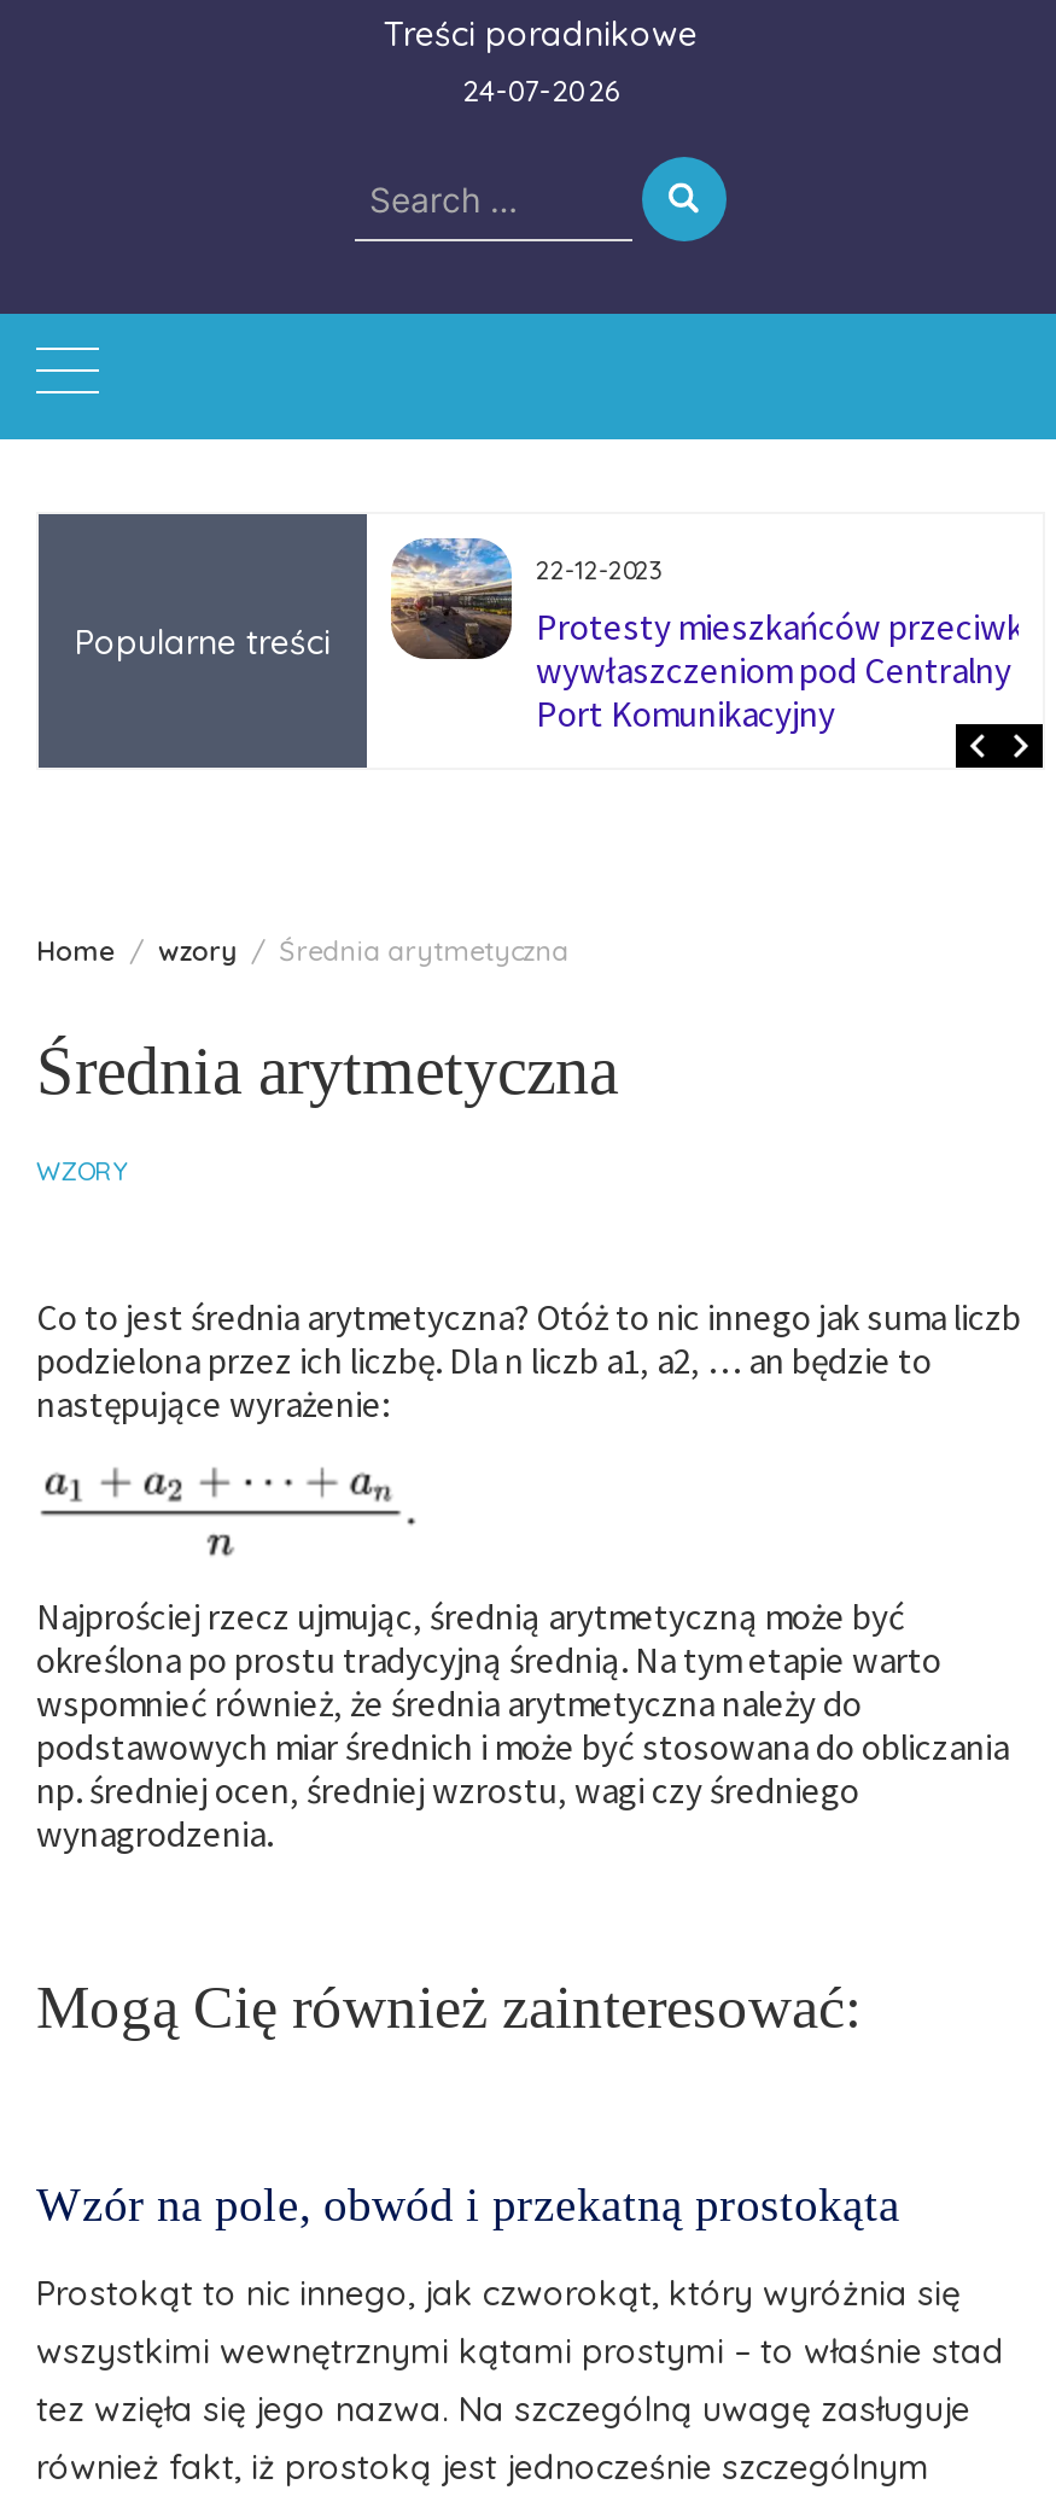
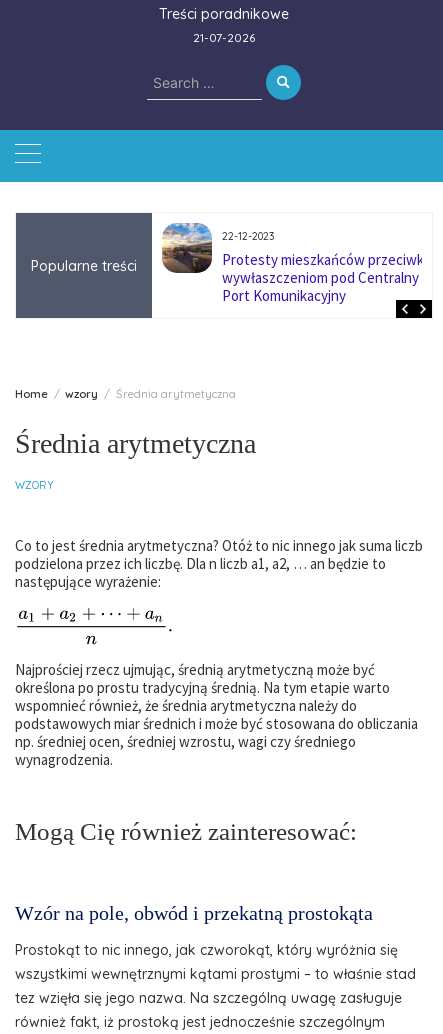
- 24-07-2026
+ 21-07-2026
